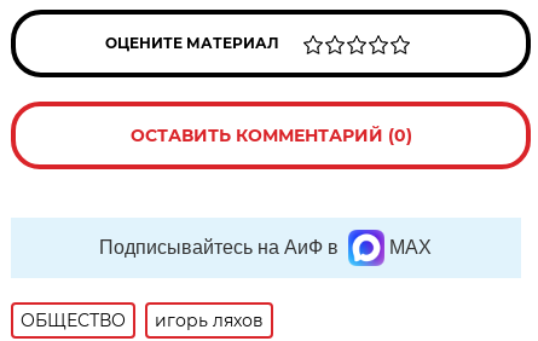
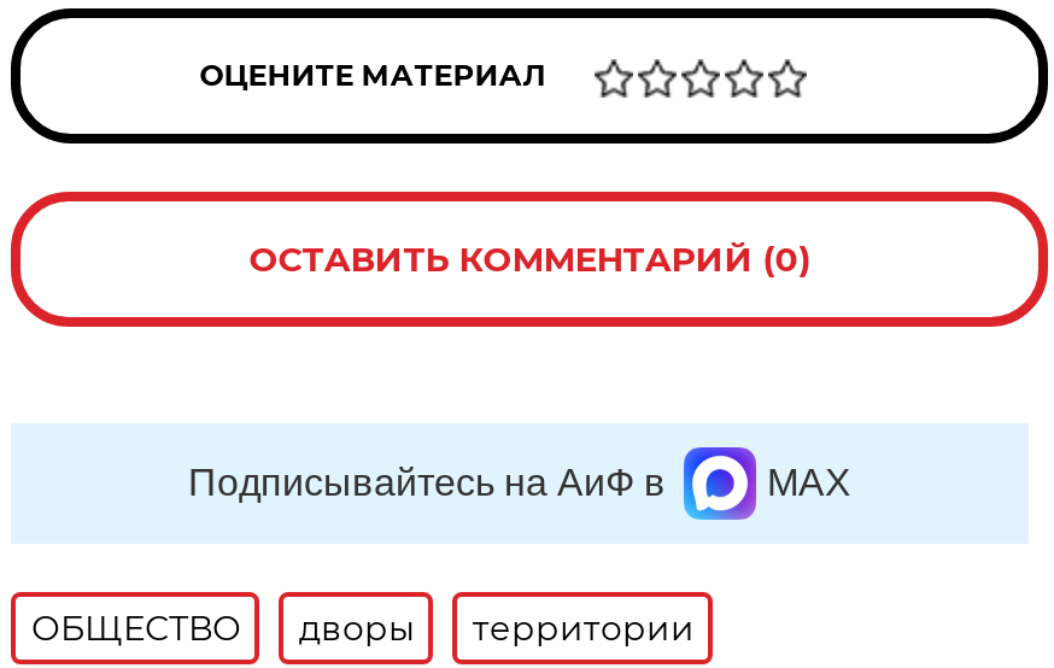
- игорь ляхов
+ дворы
+ территории
